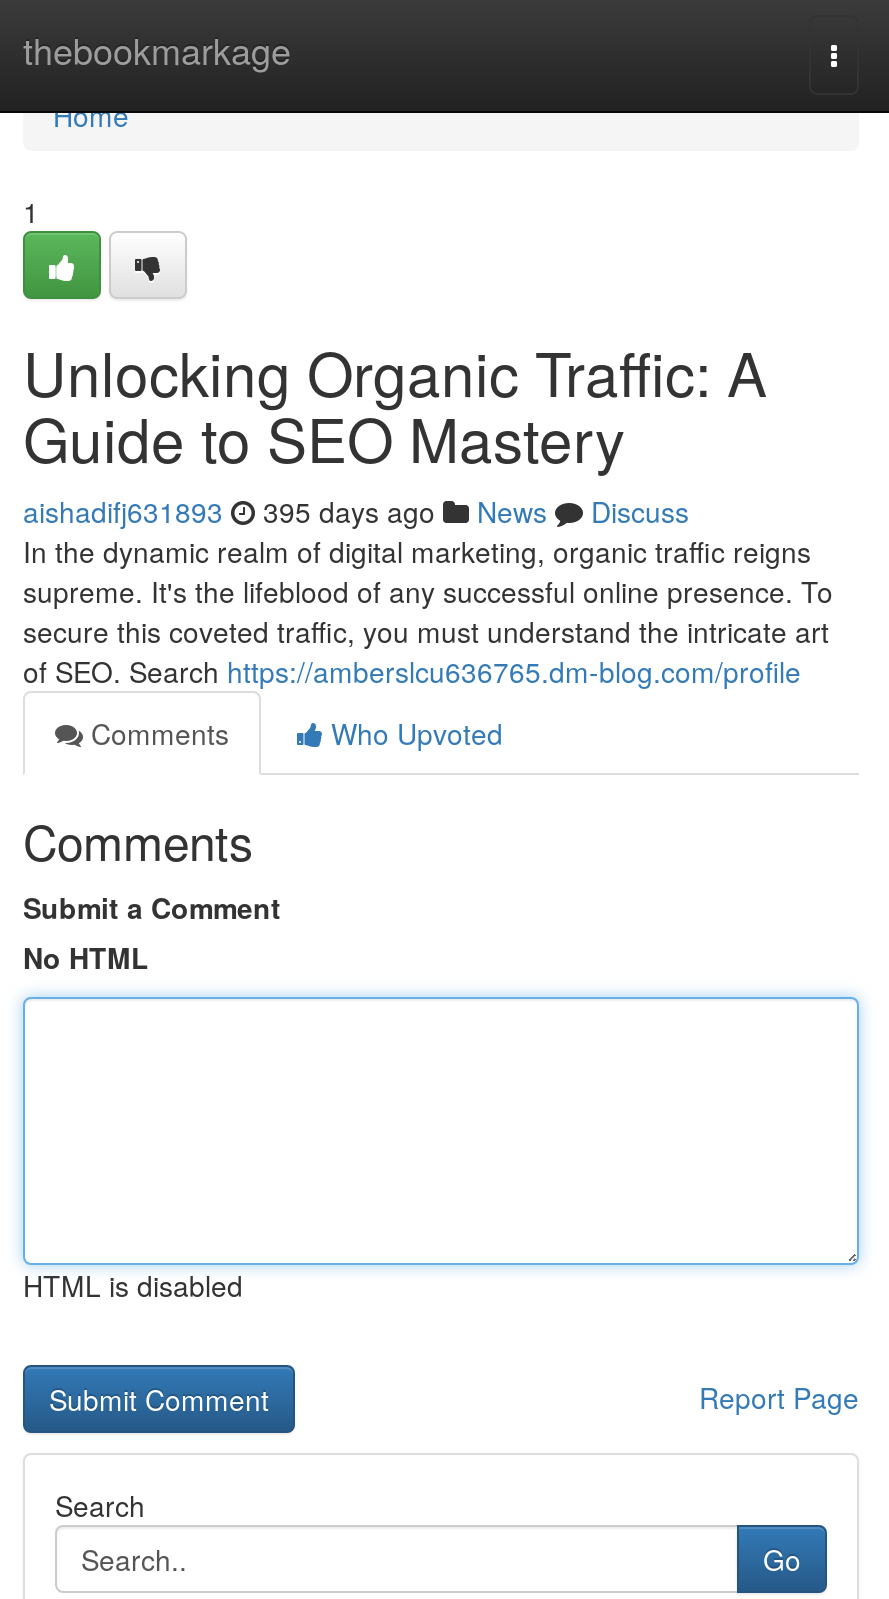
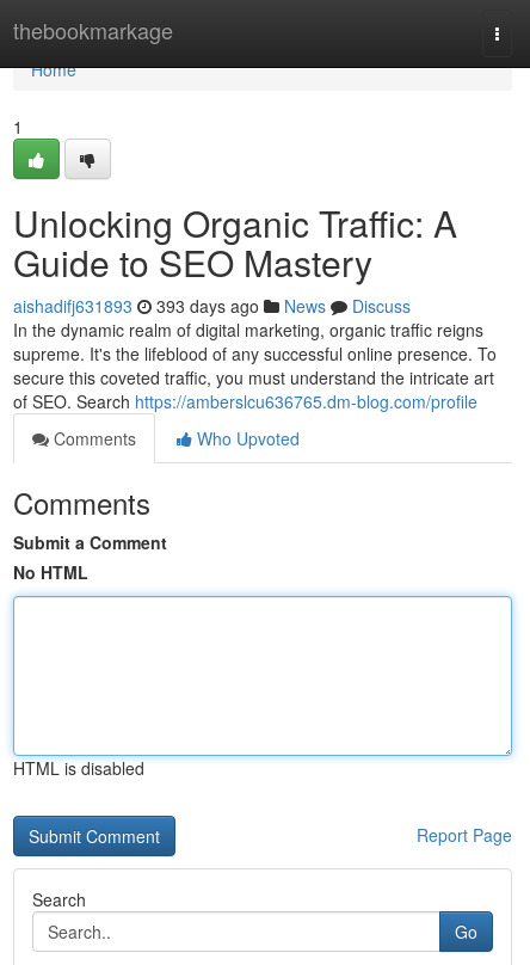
- aishadifj631893 395 days ago News Discuss
+ aishadifj631893 393 days ago News Discuss
